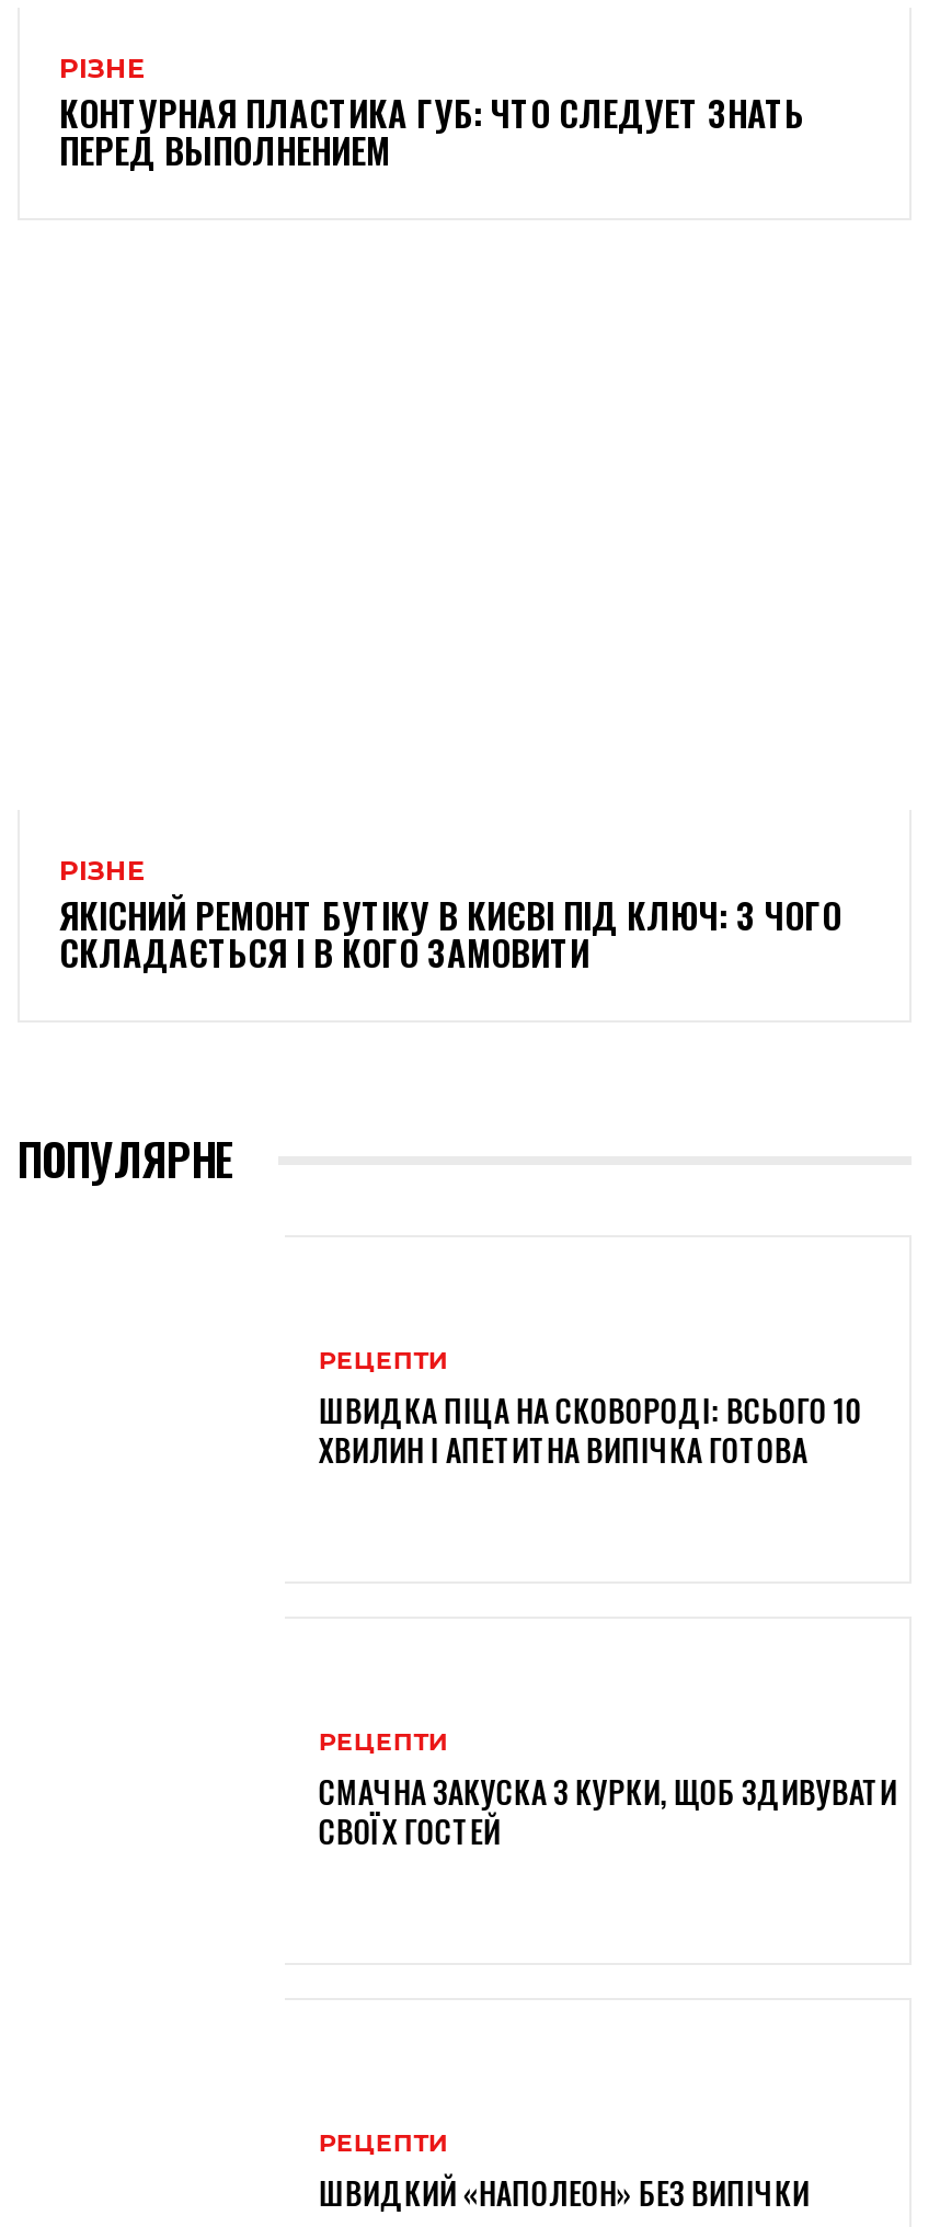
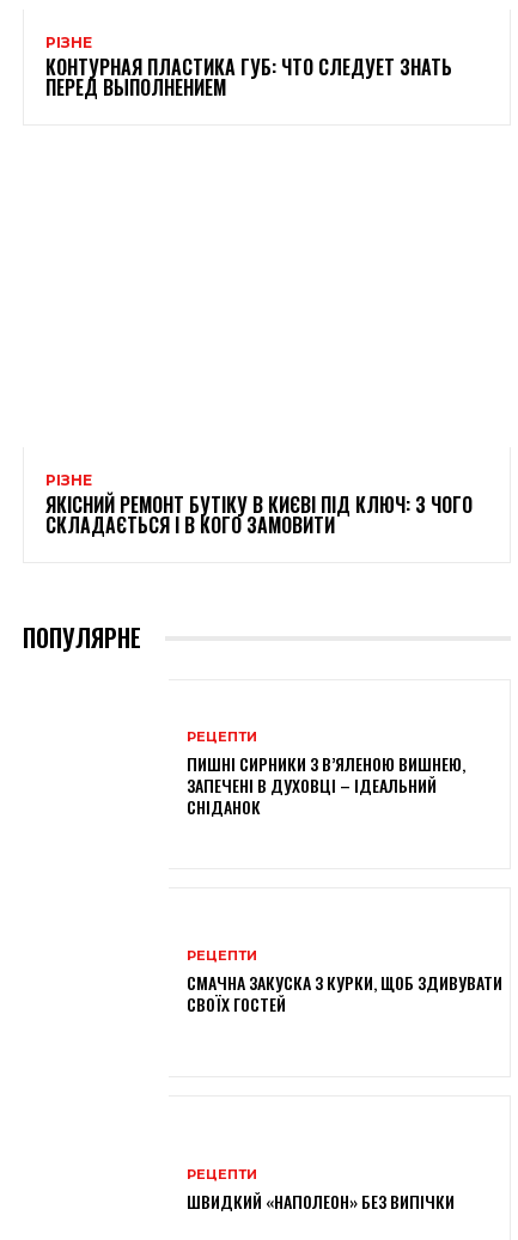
- ШВИДКА ПІЦА НА СКОВОРОДІ: ВСЬОГО 10
- ХВИЛИН І АПЕТИТНА ВИПІЧКА ГОТОВА
+ ПИШНІ СИРНИКИ З В’ЯЛЕНОЮ ВИШНЕЮ,
+ ЗАПЕЧЕНІ В ДУХОВЦІ – ІДЕАЛЬНИЙ
+ СНІДАНОК
